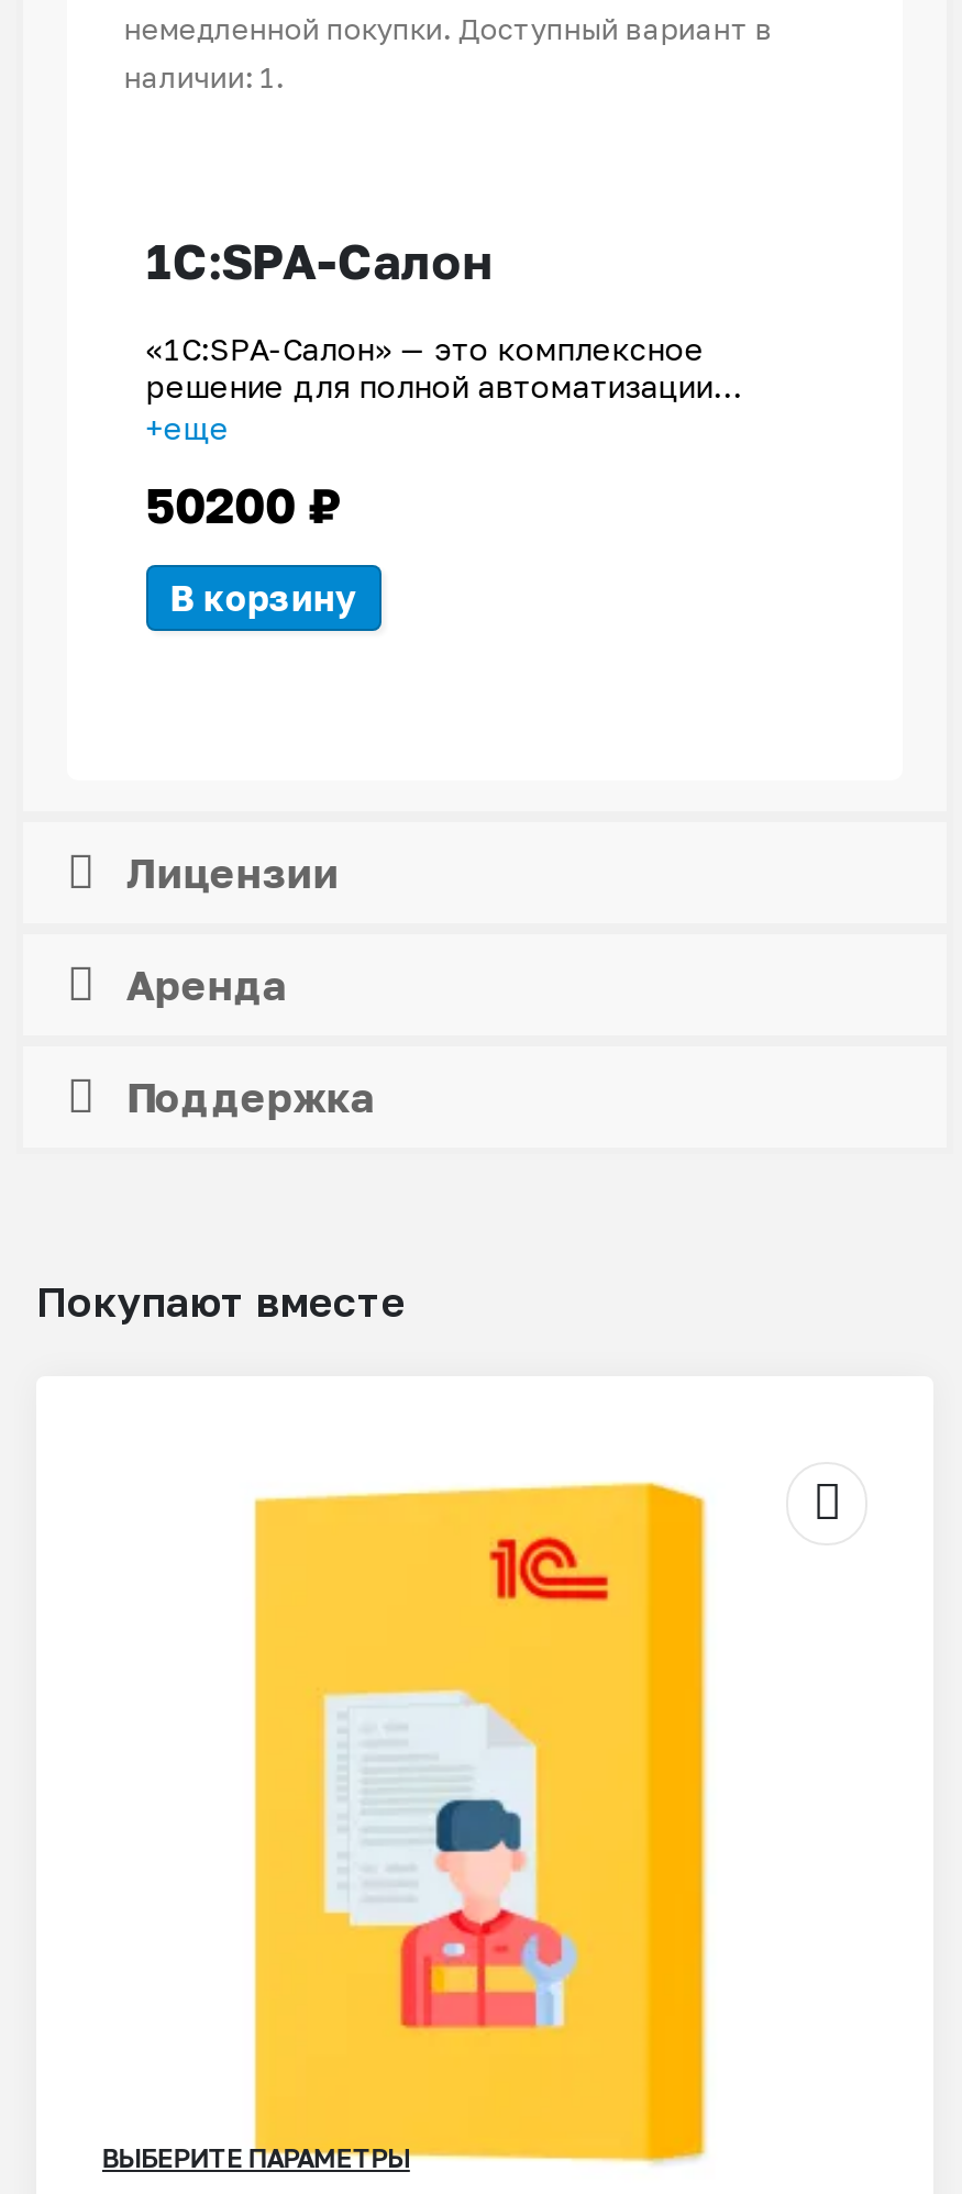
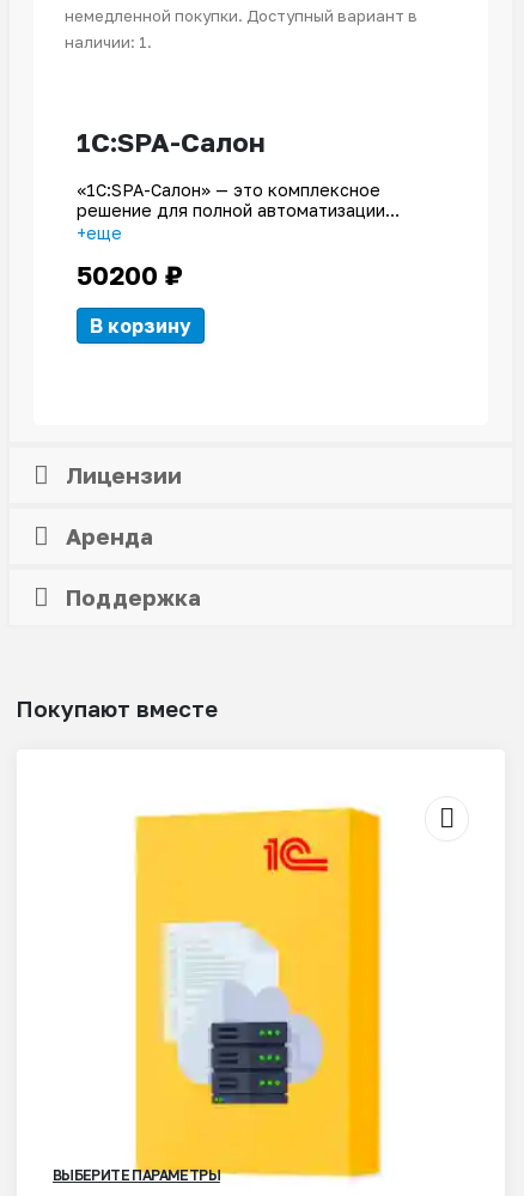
- [image]
+ [image]
